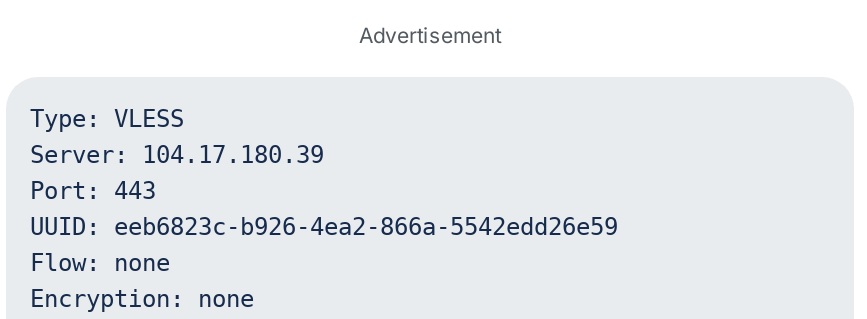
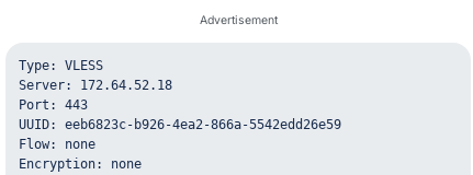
- Server: 104.17.180.39
+ Server: 172.64.52.18
